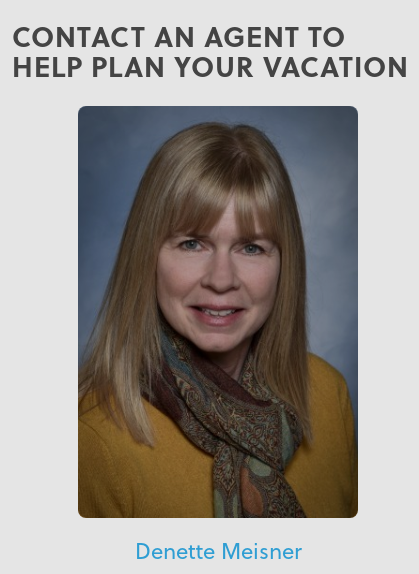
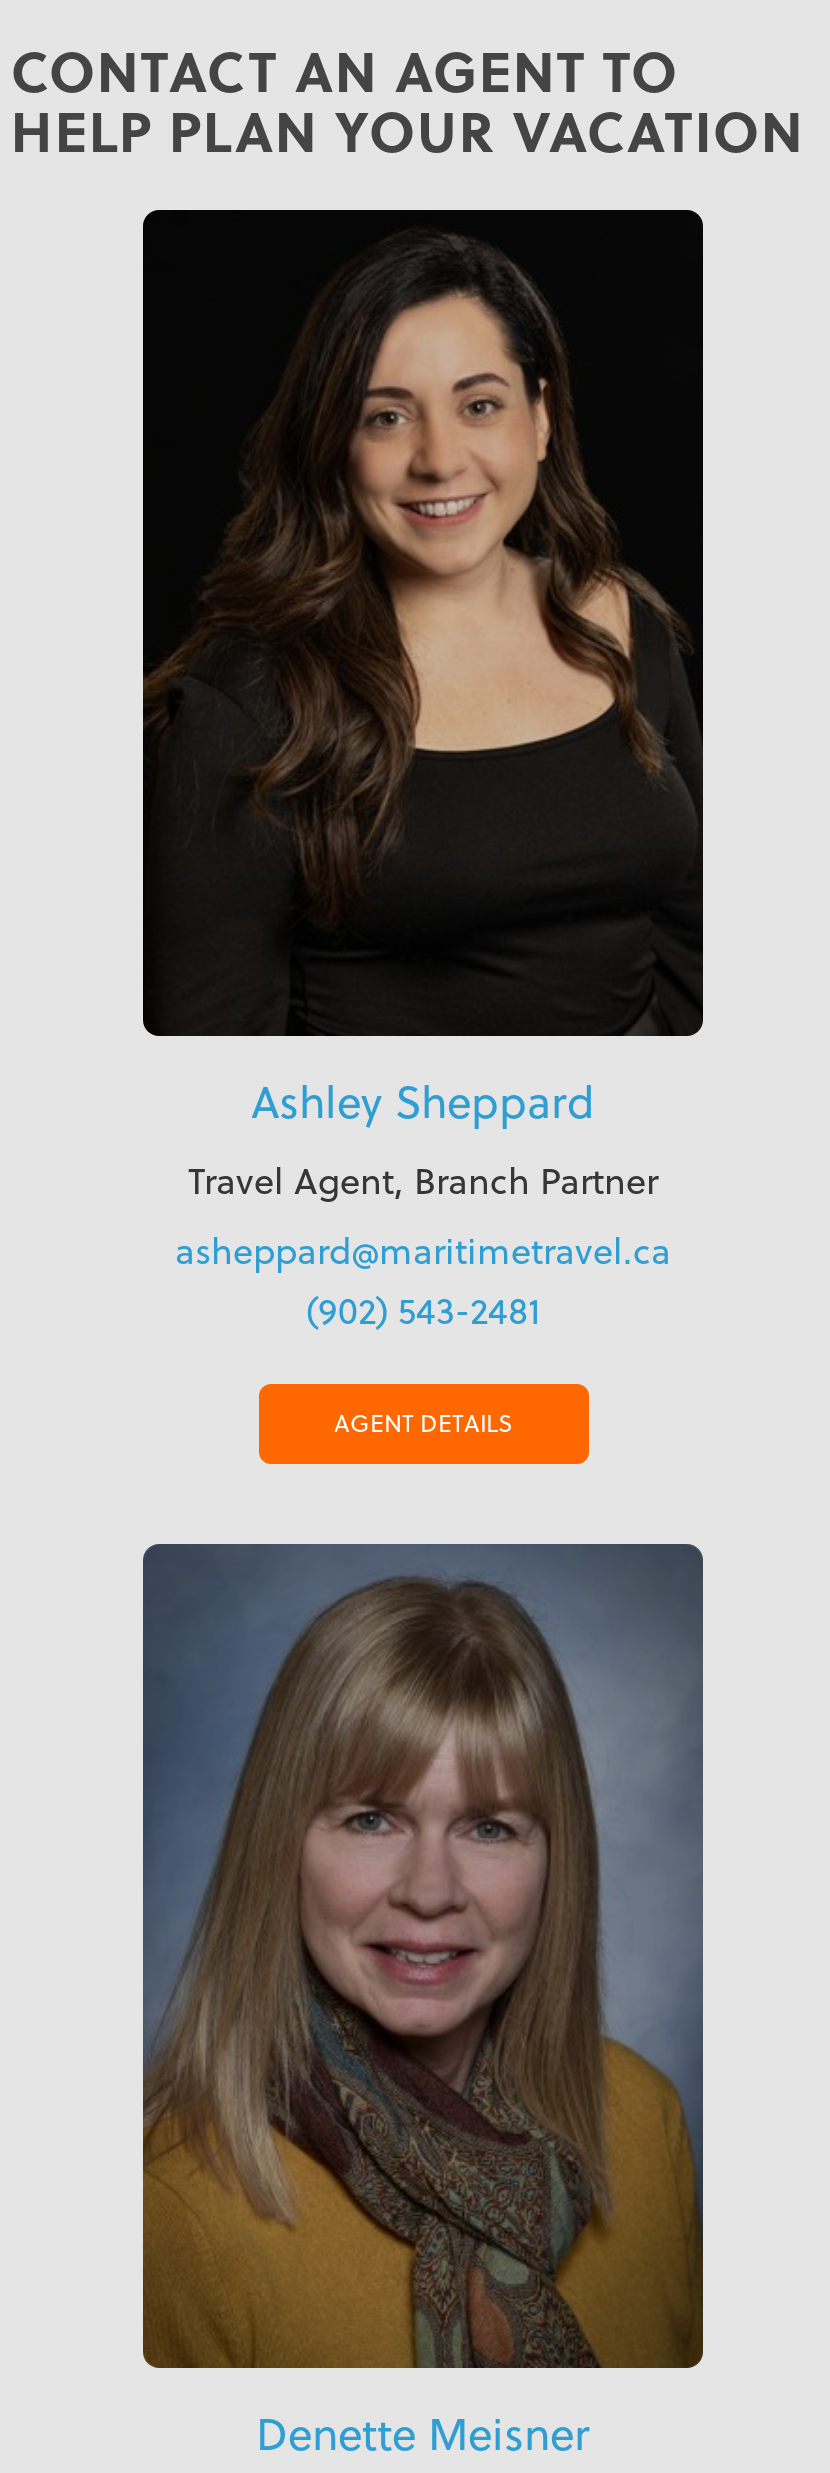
+ [image]
+ Ashley Sheppard
+ Travel Agent, Branch Partner
+ asheppard@maritimetravel.ca
+ (902) 543-2481
+ AGENT DETAILS
